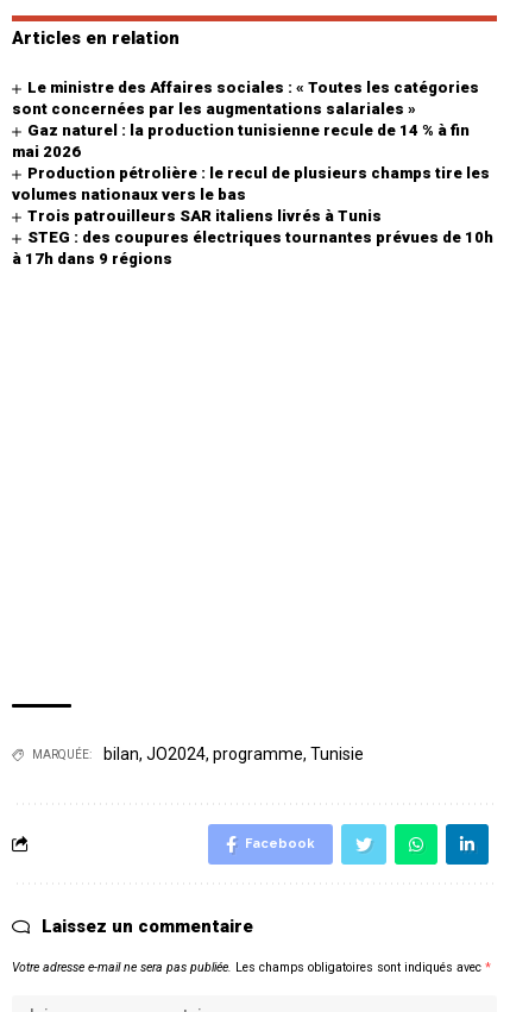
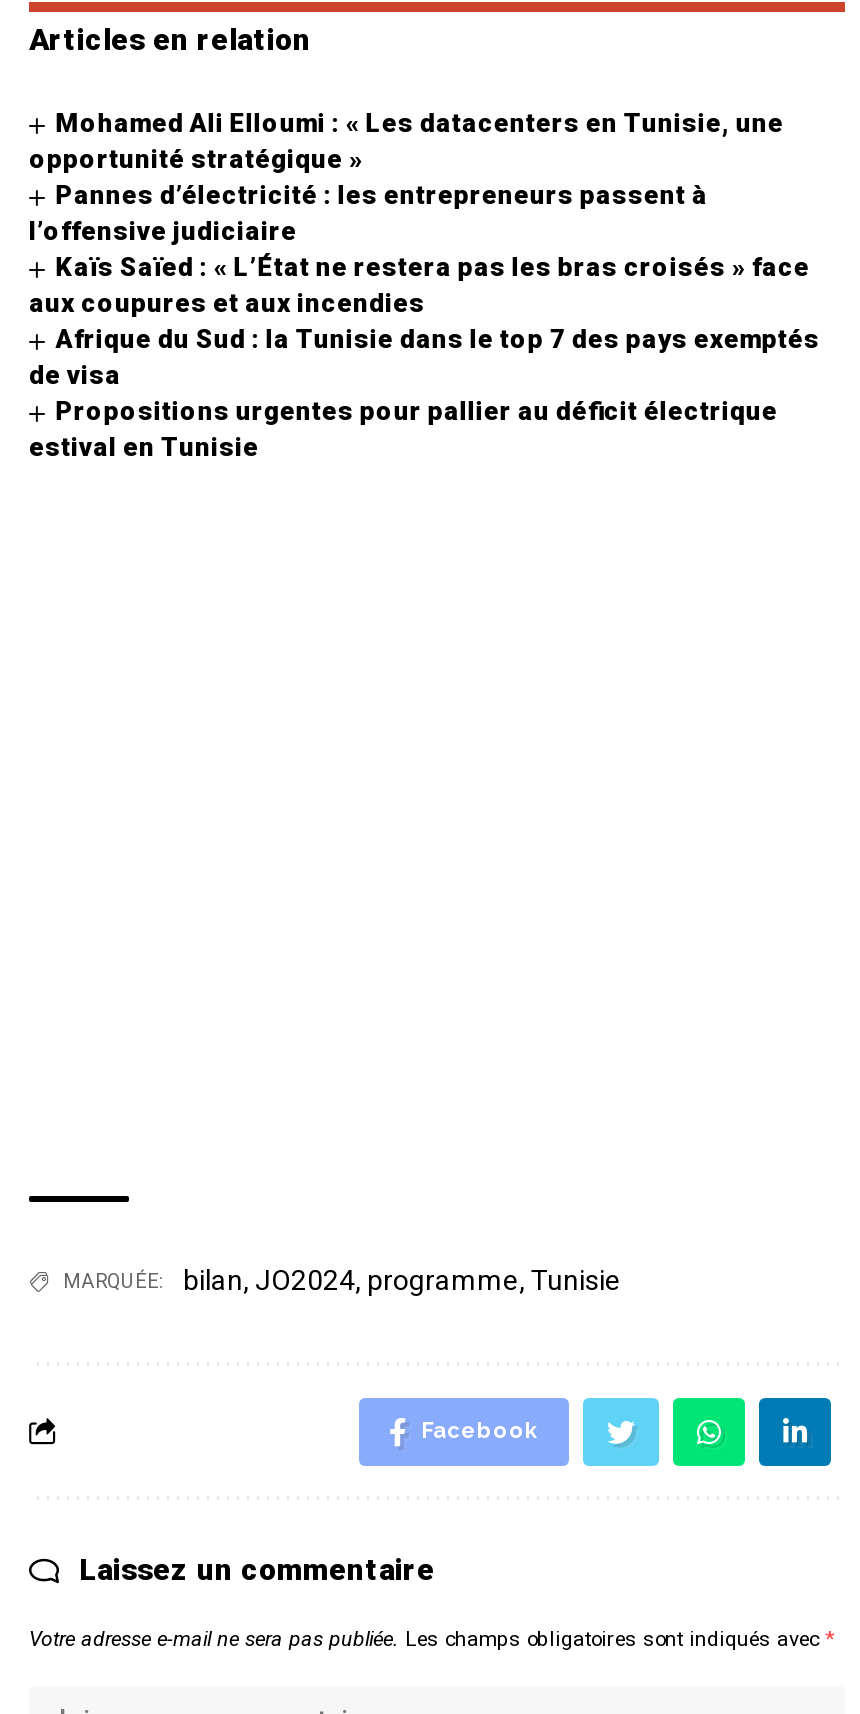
- Le ministre des Affaires sociales : « Toutes les catégories
- sont concernées par les augmentations salariales »
- Gaz naturel : la production tunisienne recule de 14 % à fin
- mai 2026
- Production pétrolière : le recul de plusieurs champs tire les
- volumes nationaux vers le bas
- Trois patrouilleurs SAR italiens livrés à Tunis
- STEG : des coupures électriques tournantes prévues de 10h
- à 17h dans 9 régions
+ Mohamed Ali Elloumi : « Les datacenters en Tunisie, une
+ opportunité stratégique »
+ Pannes d’électricité : les entrepreneurs passent à
+ l’offensive judiciaire
+ Kaïs Saïed : « L’État ne restera pas les bras croisés » face
+ aux coupures et aux incendies
+ Afrique du Sud : la Tunisie dans le top 7 des pays exemptés
+ de visa
+ Propositions urgentes pour pallier au déficit électrique
+ estival en Tunisie
